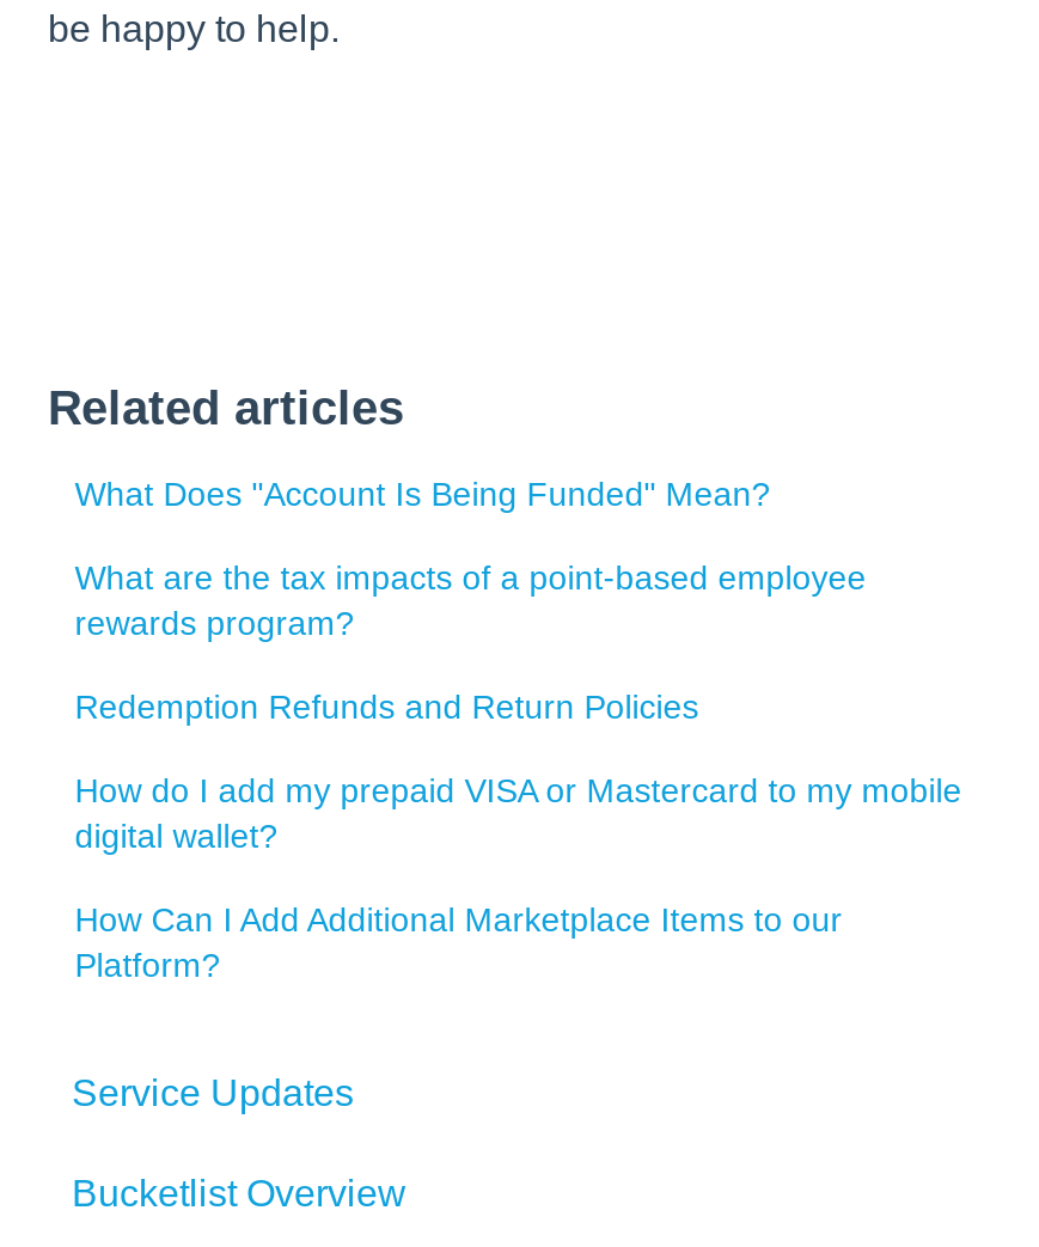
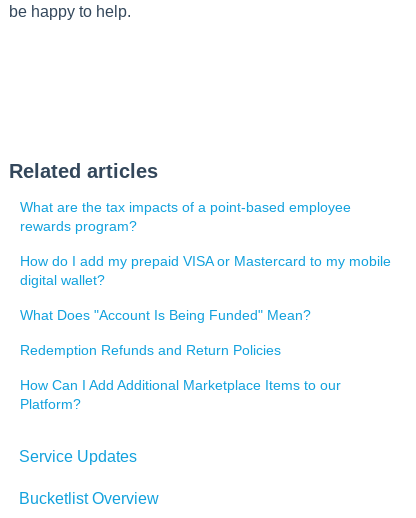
moved down: What Does "Account Is Being Funded" Mean?

moved up: What are the tax impacts of a point-based employee | rewards program?

moved down: Redemption Refunds and Return Policies

moved up: How do I add my prepaid VISA or Mastercard to my mobile | digital wallet?
